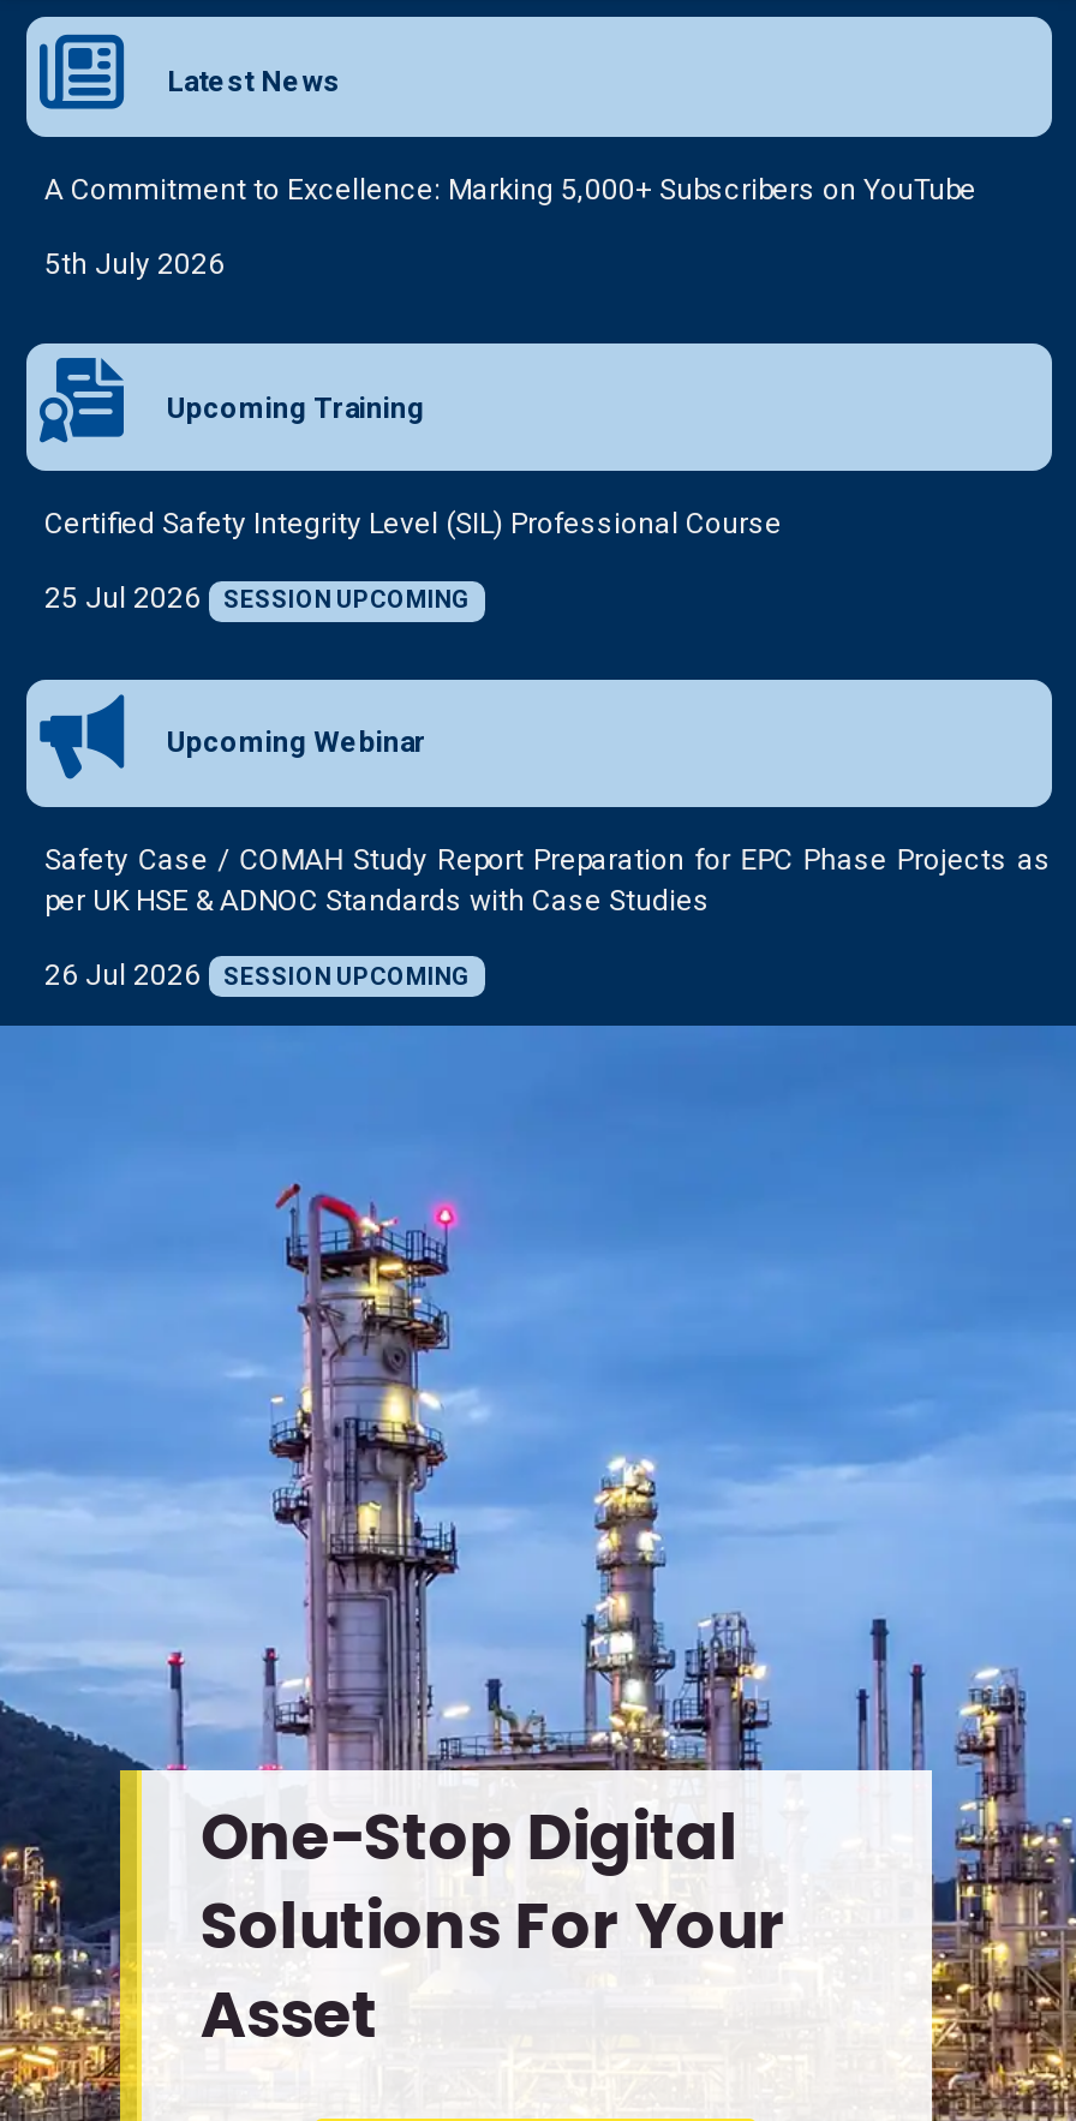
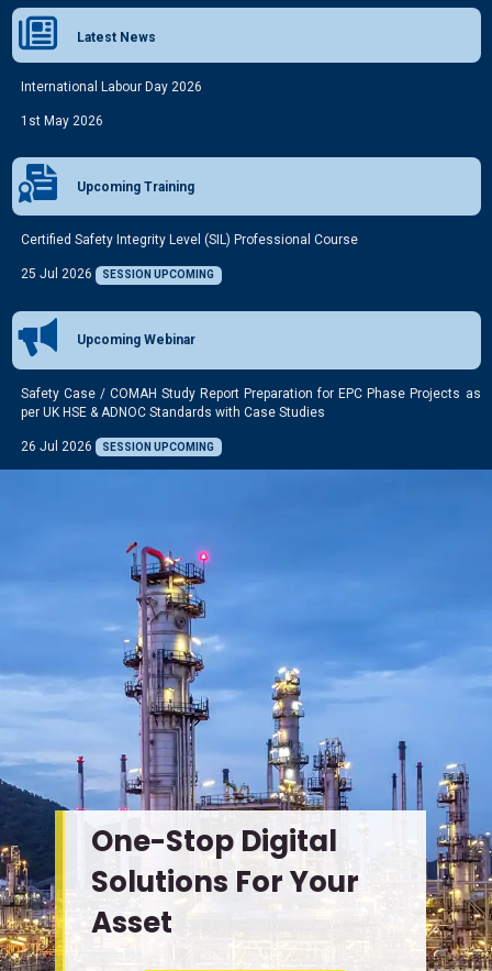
- A Commitment to Excellence: Marking 5,000+ Subscribers on YouTube
+ International Labour Day 2026

- 5th July 2026
+ 1st May 2026
